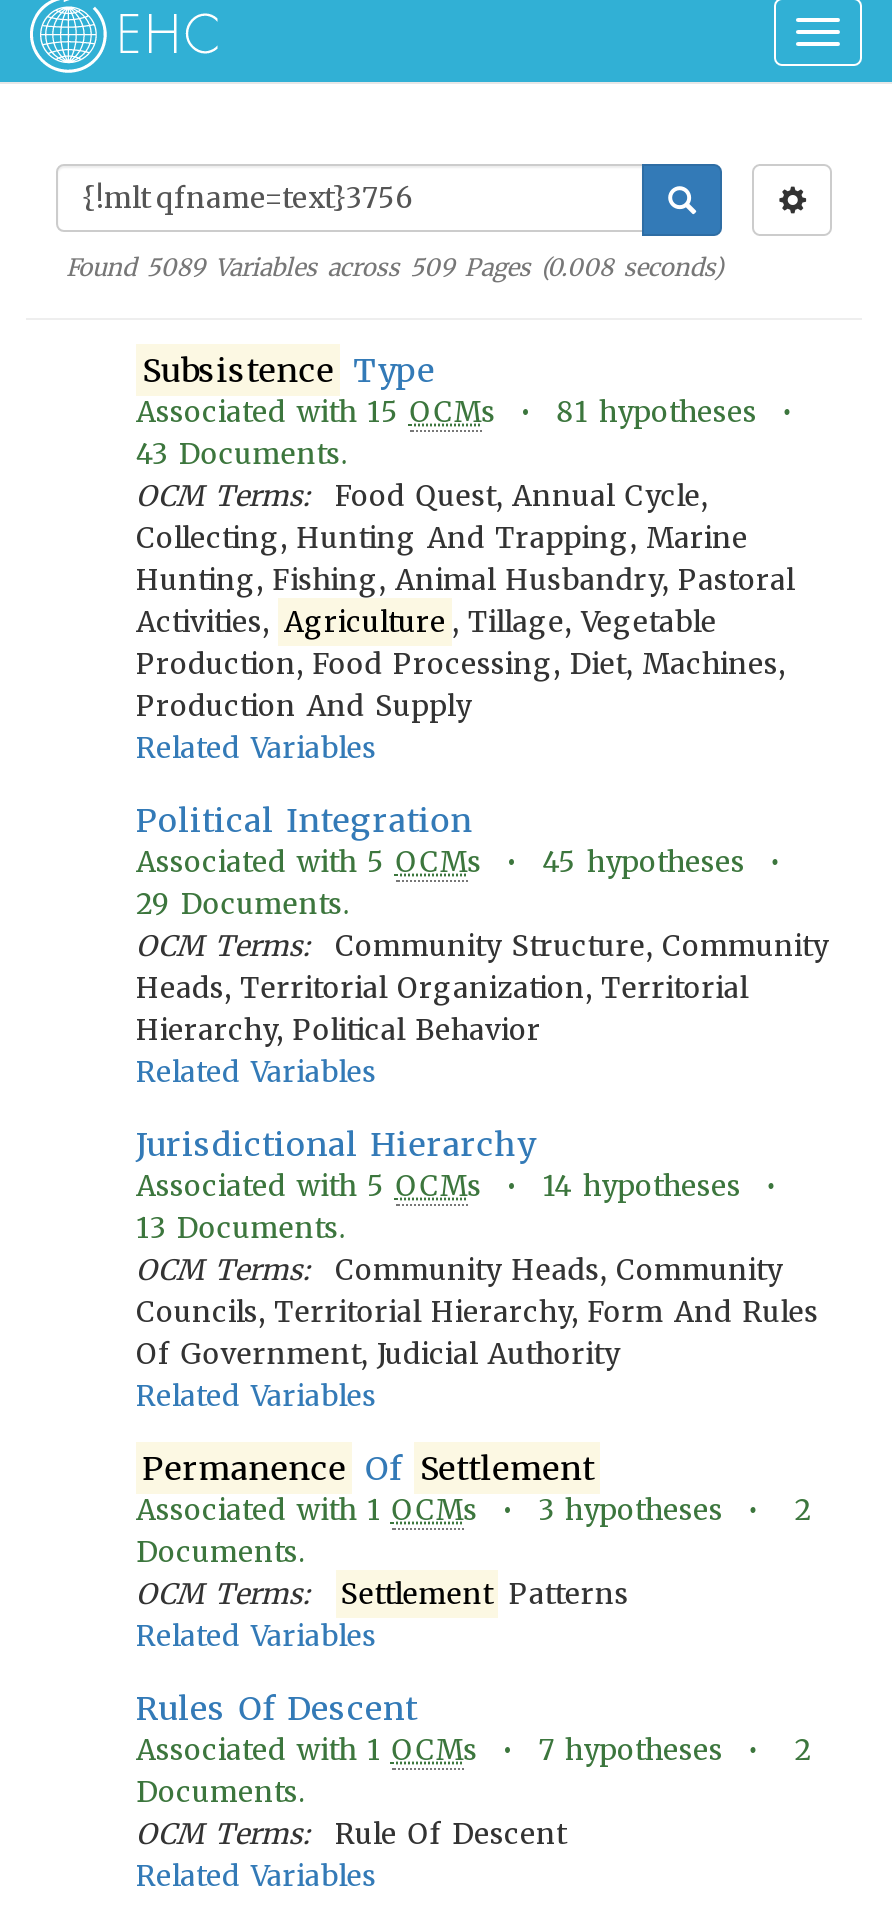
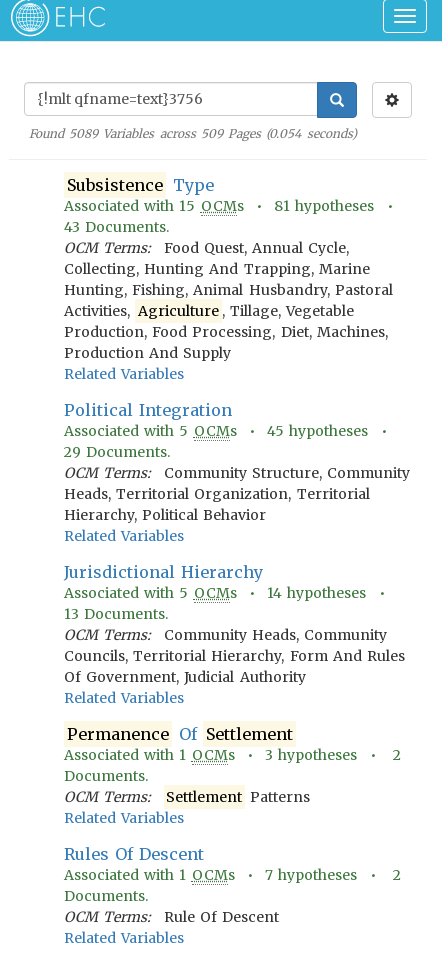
- Found 5089 Variables across 509 Pages (0.008 seconds)
+ Found 5089 Variables across 509 Pages (0.054 seconds)
